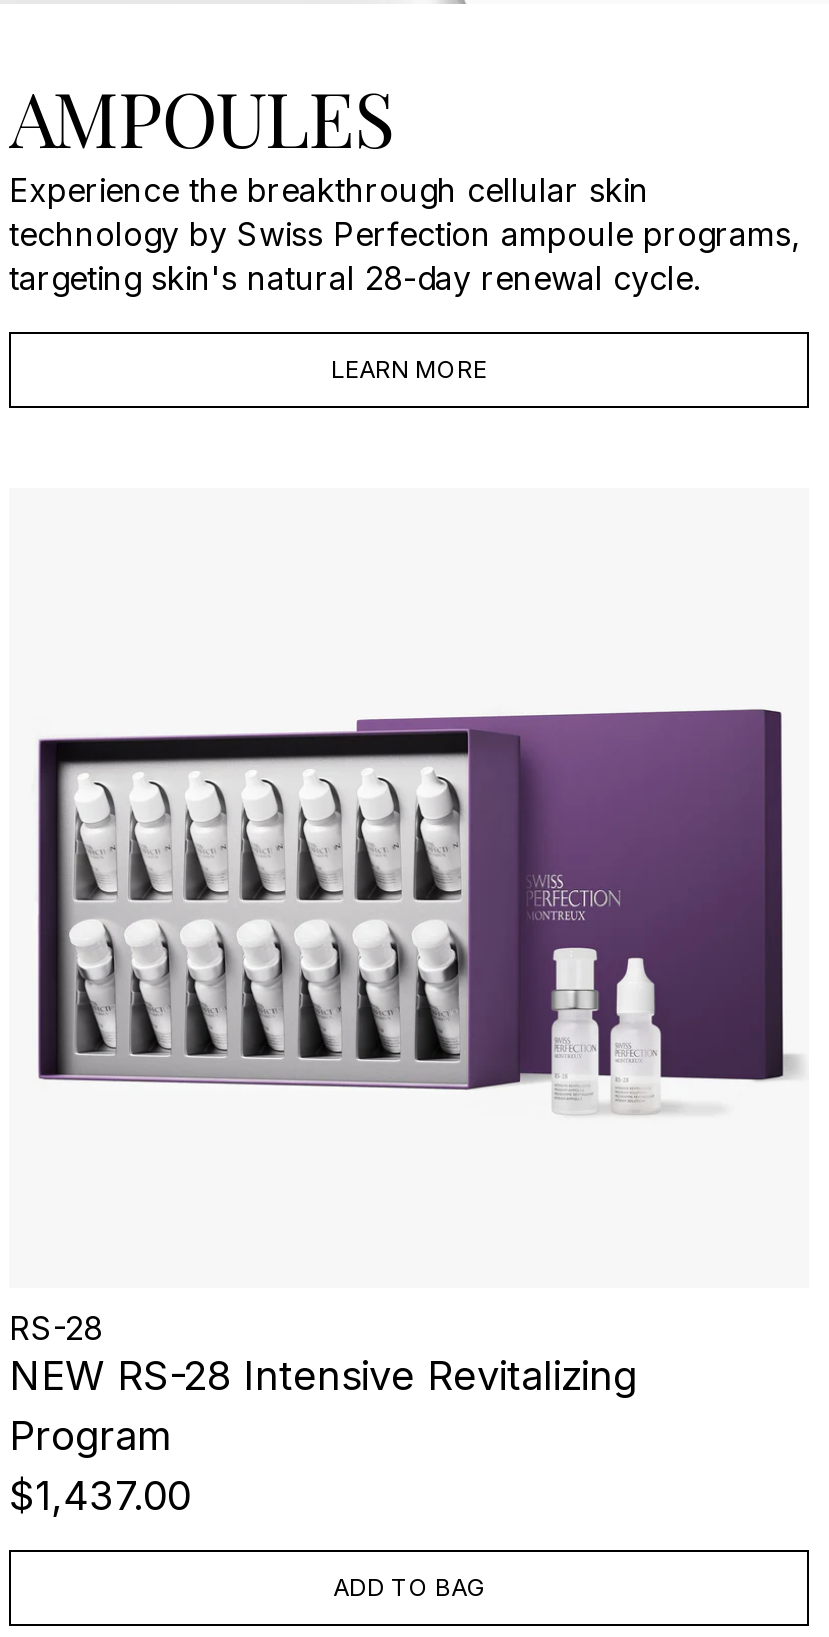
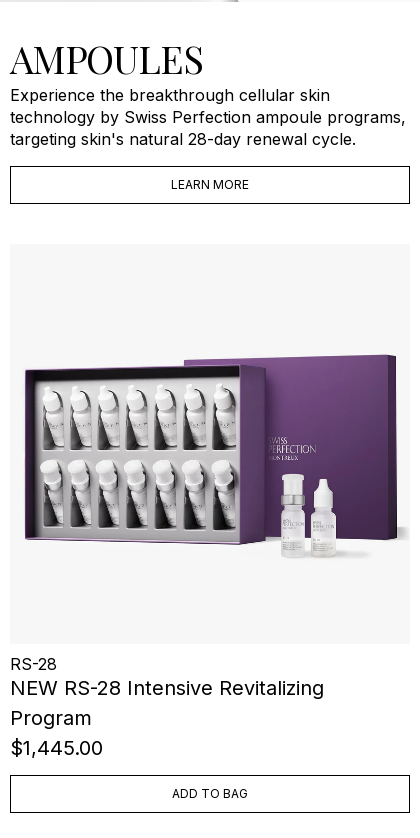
- $1,437.00
+ $1,445.00
